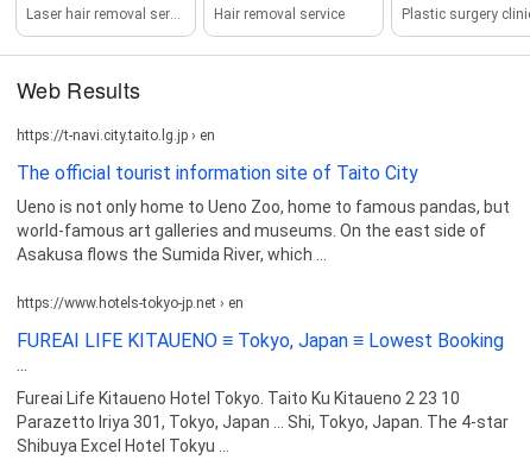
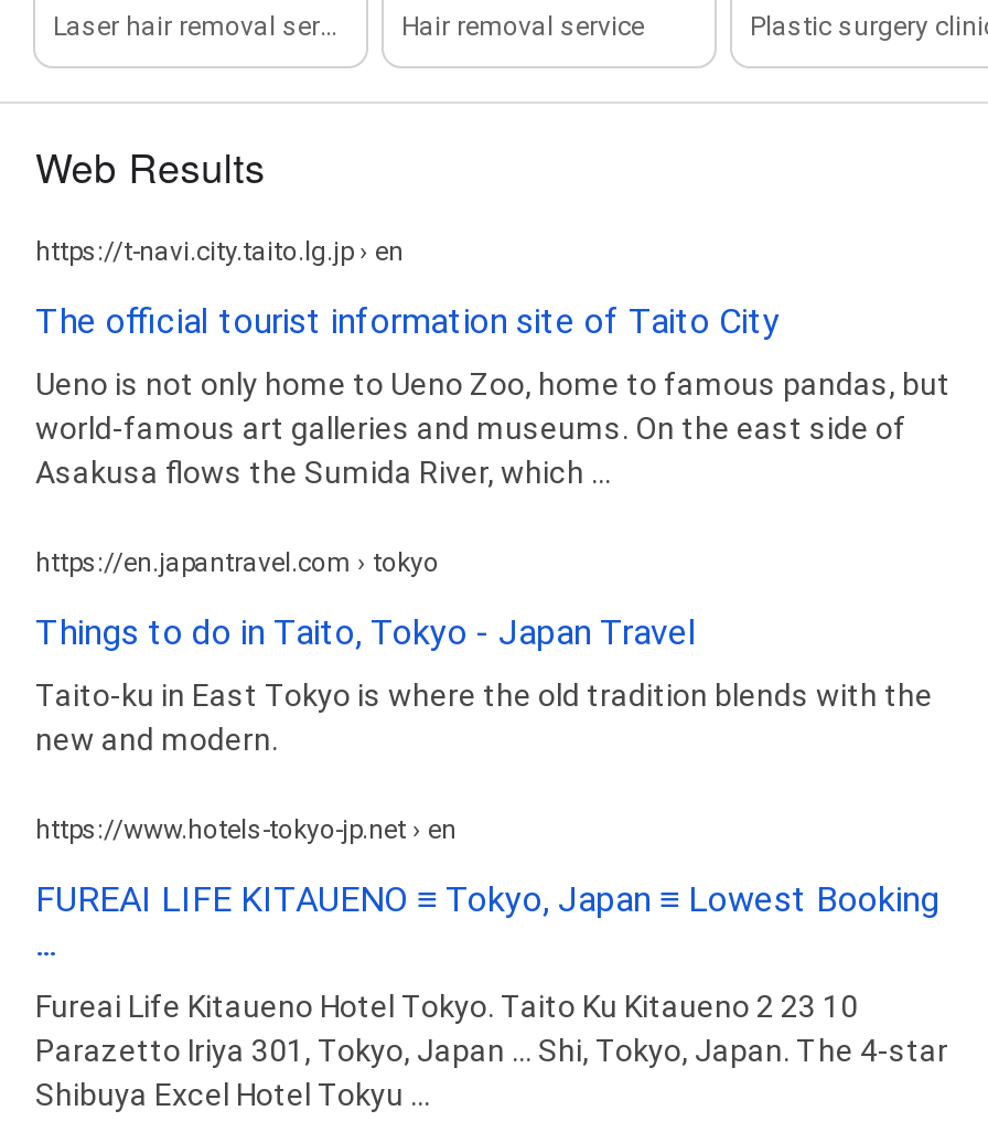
+ https://en.japantravel.com › tokyo
+ Things to do in Taito, Tokyo - Japan Travel
+ Taito-ku in East Tokyo is where the old tradition blends with the
+ new and modern.
